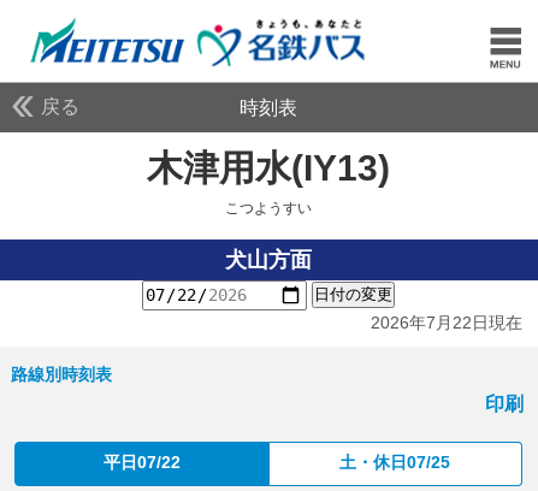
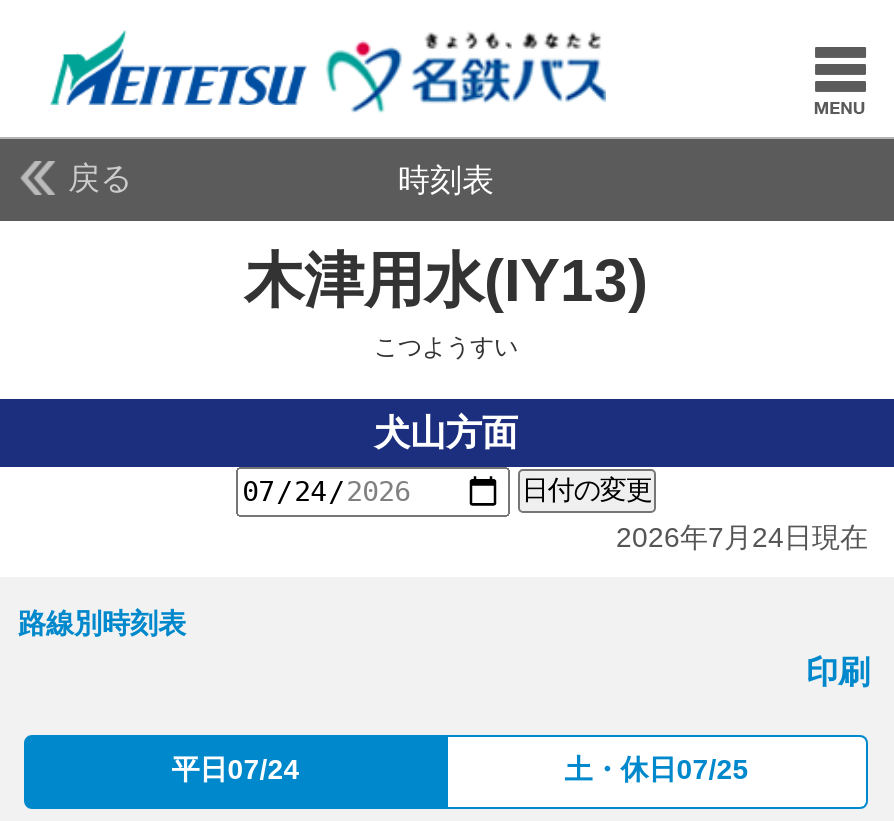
- 2026年7月22日現在
+ 2026年7月24日現在

- 平日07/22
+ 平日07/24
